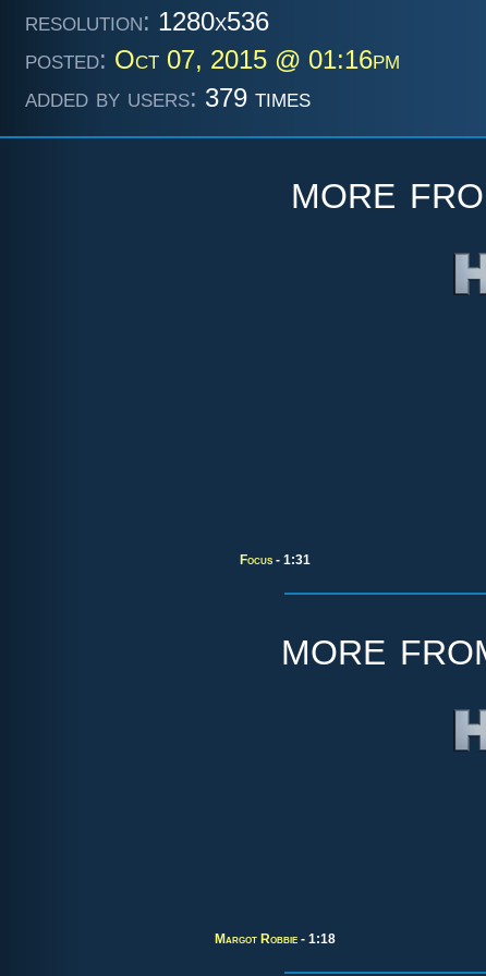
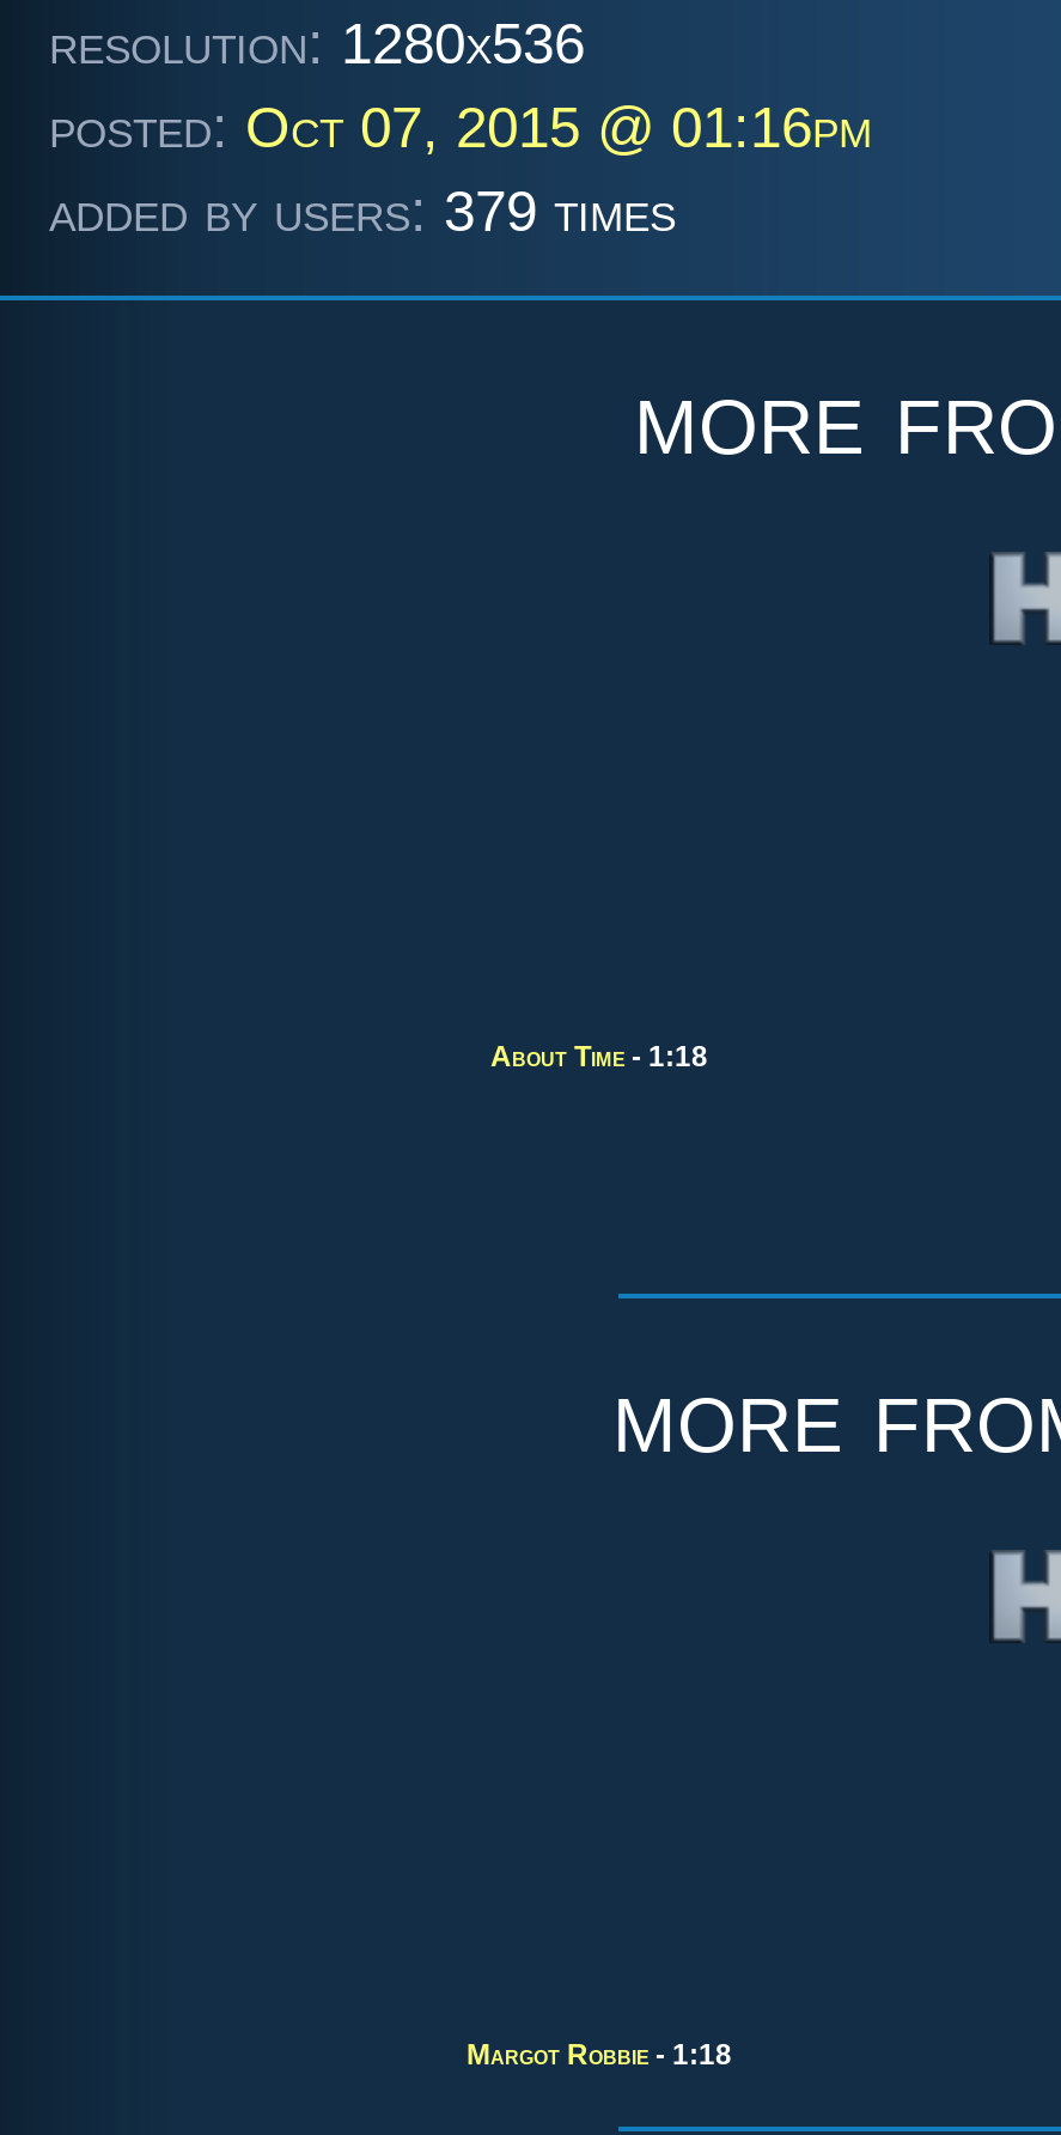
- Focus - 1:31
+ About Time - 1:18
